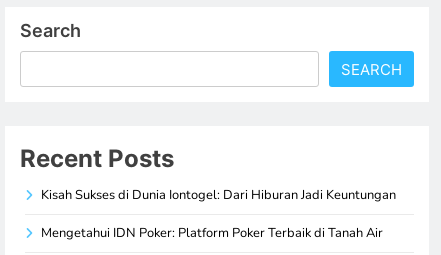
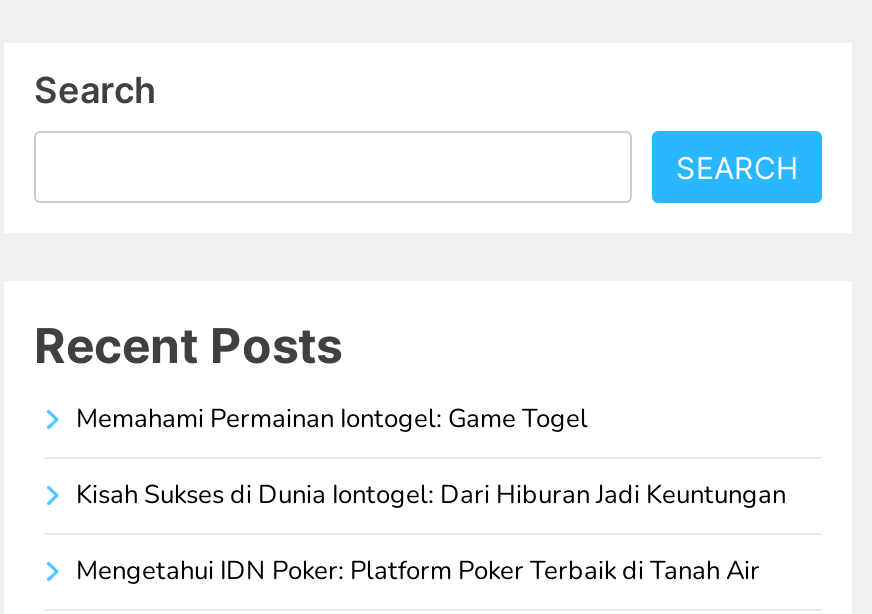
+ Memahami Permainan Iontogel: Game Togel
